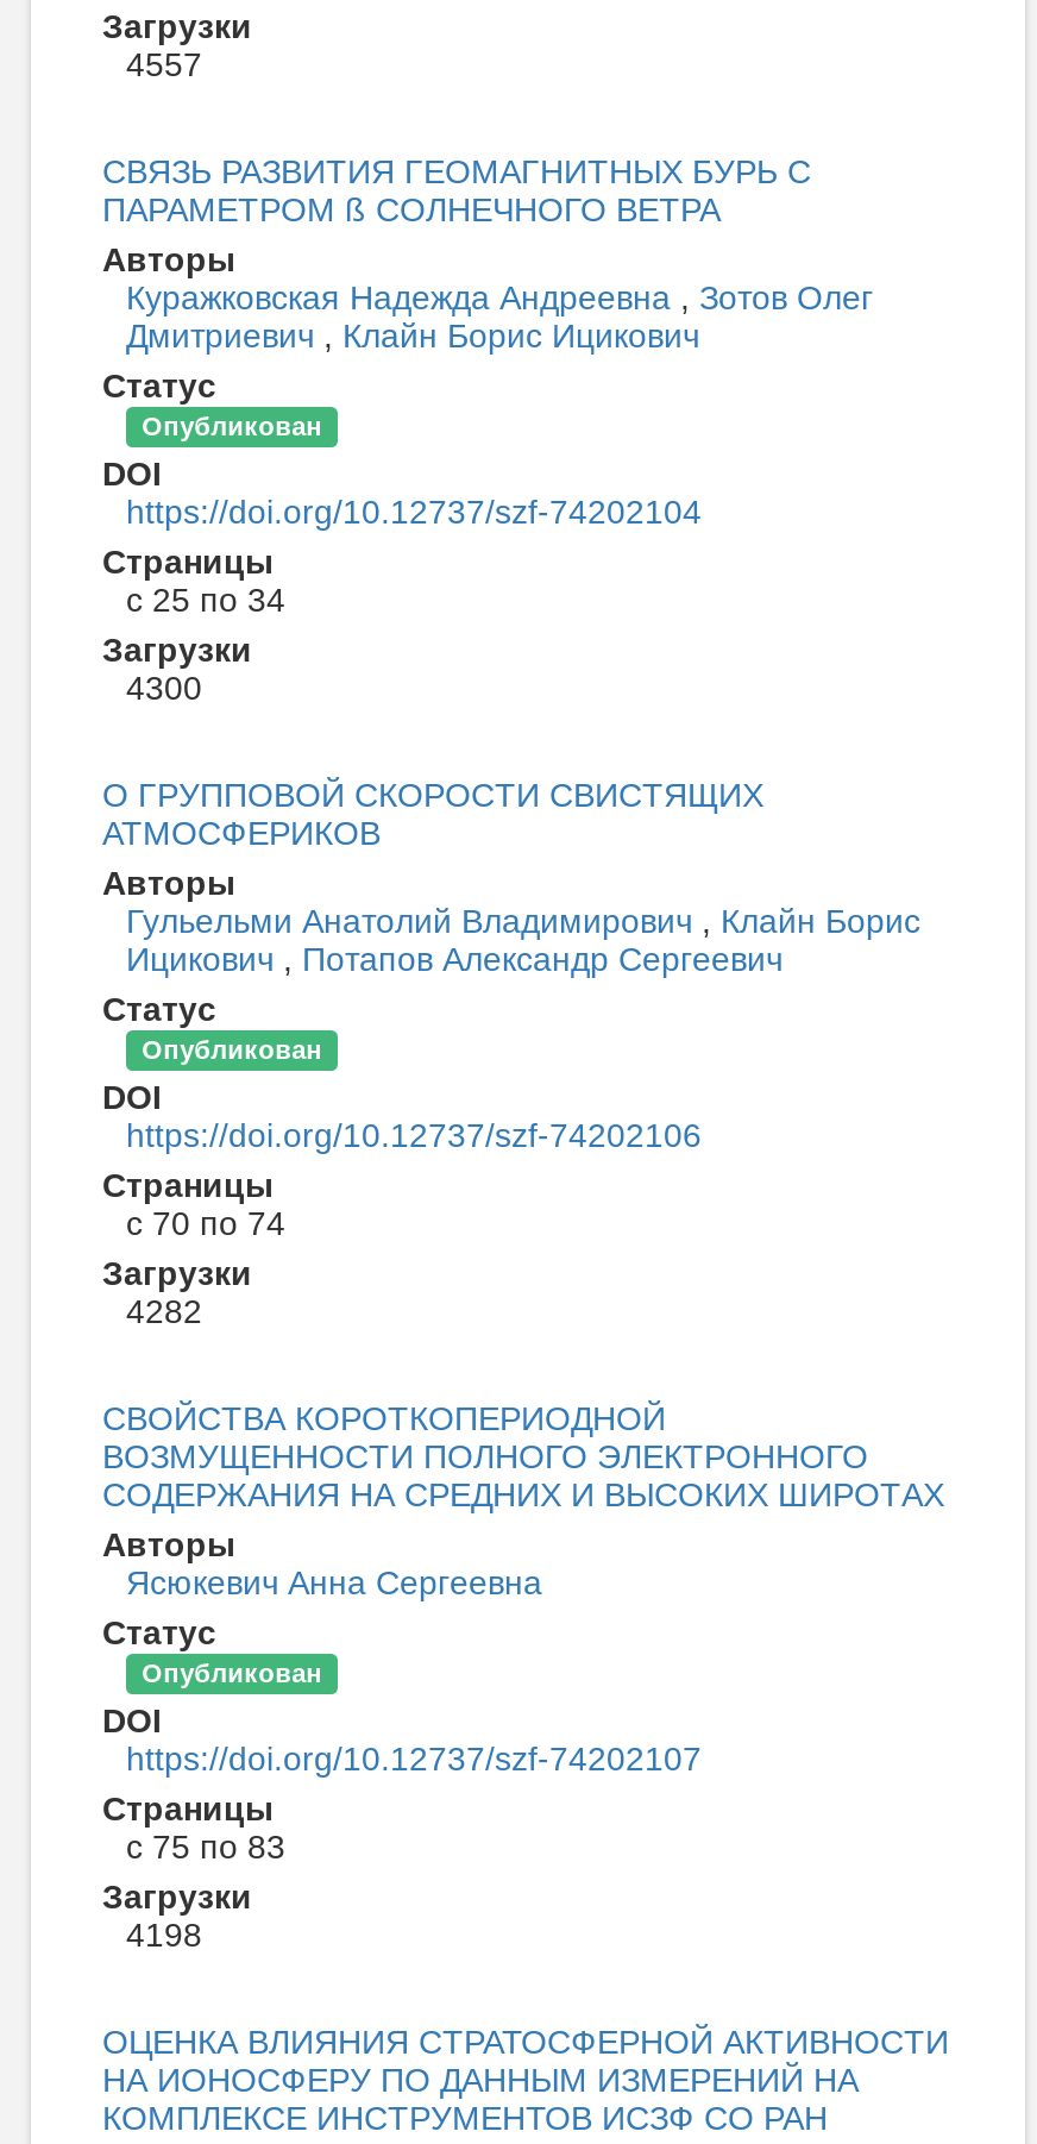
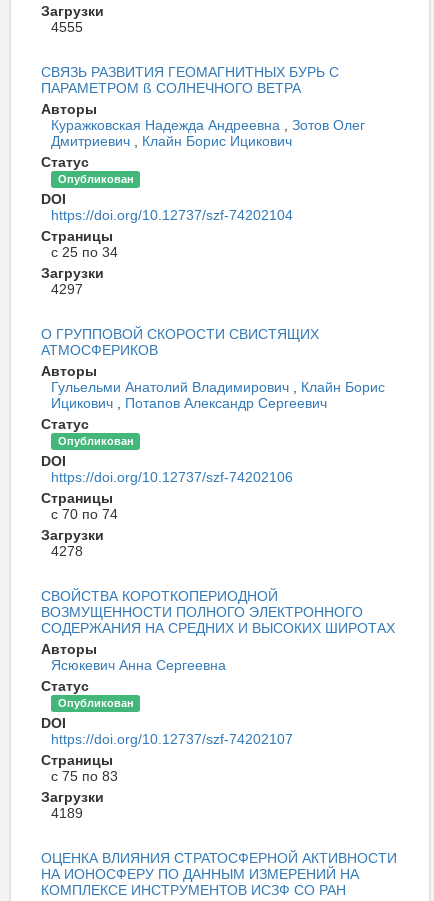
- 4557
+ 4555

- 4300
+ 4297

- 4282
+ 4278

- 4198
+ 4189
